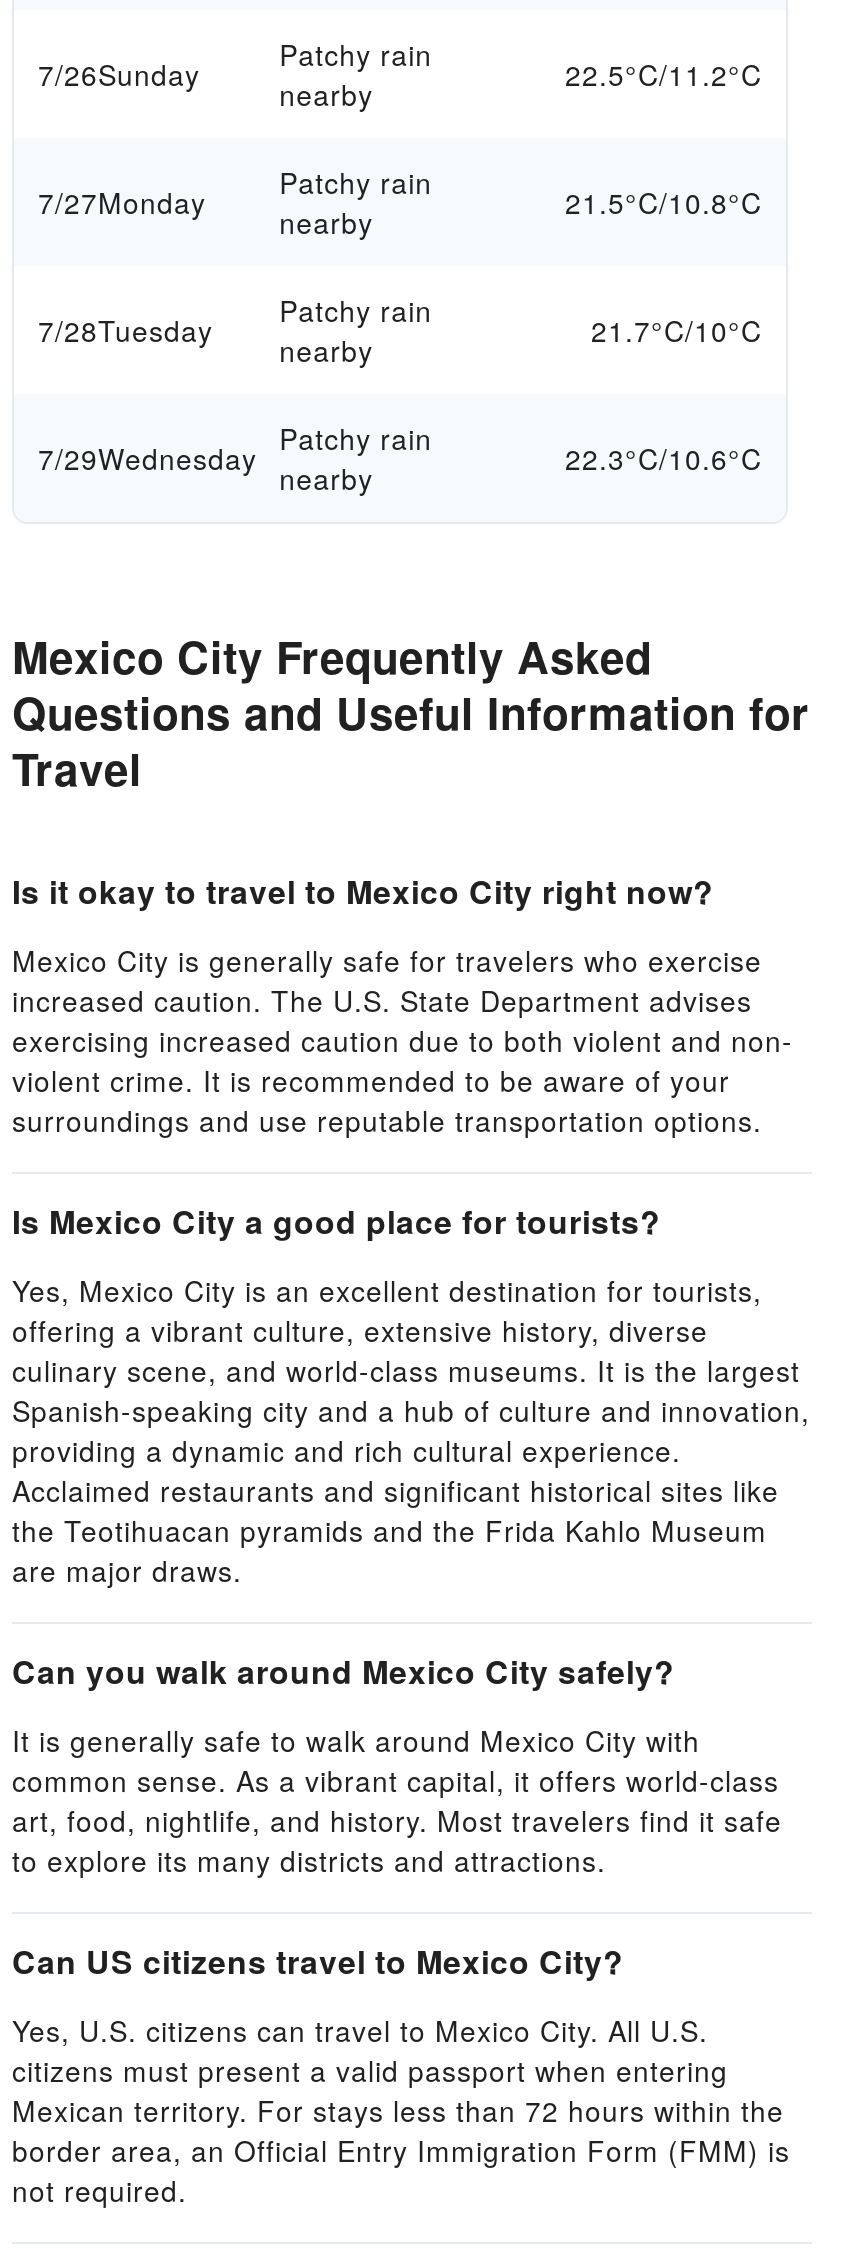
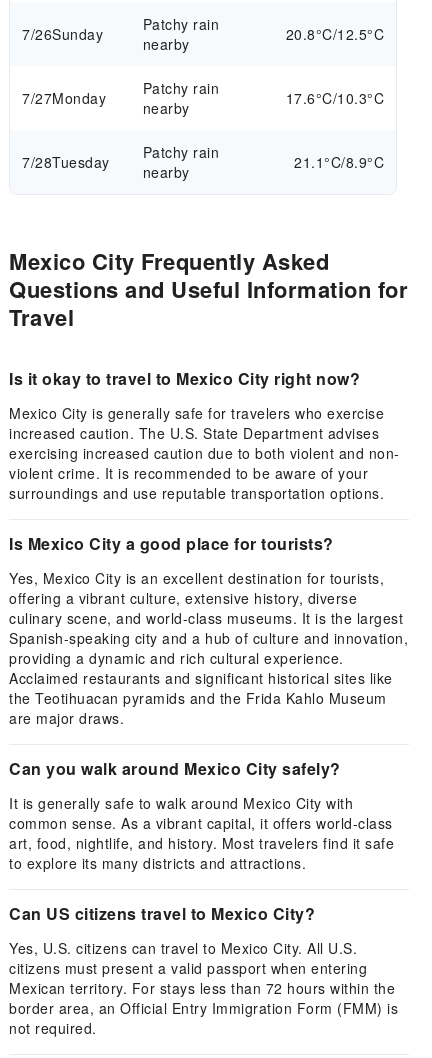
- 22.5°C/11.2°C
+ 20.8°C/12.5°C

- 21.5°C/10.8°C
+ 17.6°C/10.3°C

- 21.7°C/10°C
- 7/29Wednesday Patchy rain
- nearby
- 22.3°C/10.6°C
+ 21.1°C/8.9°C
